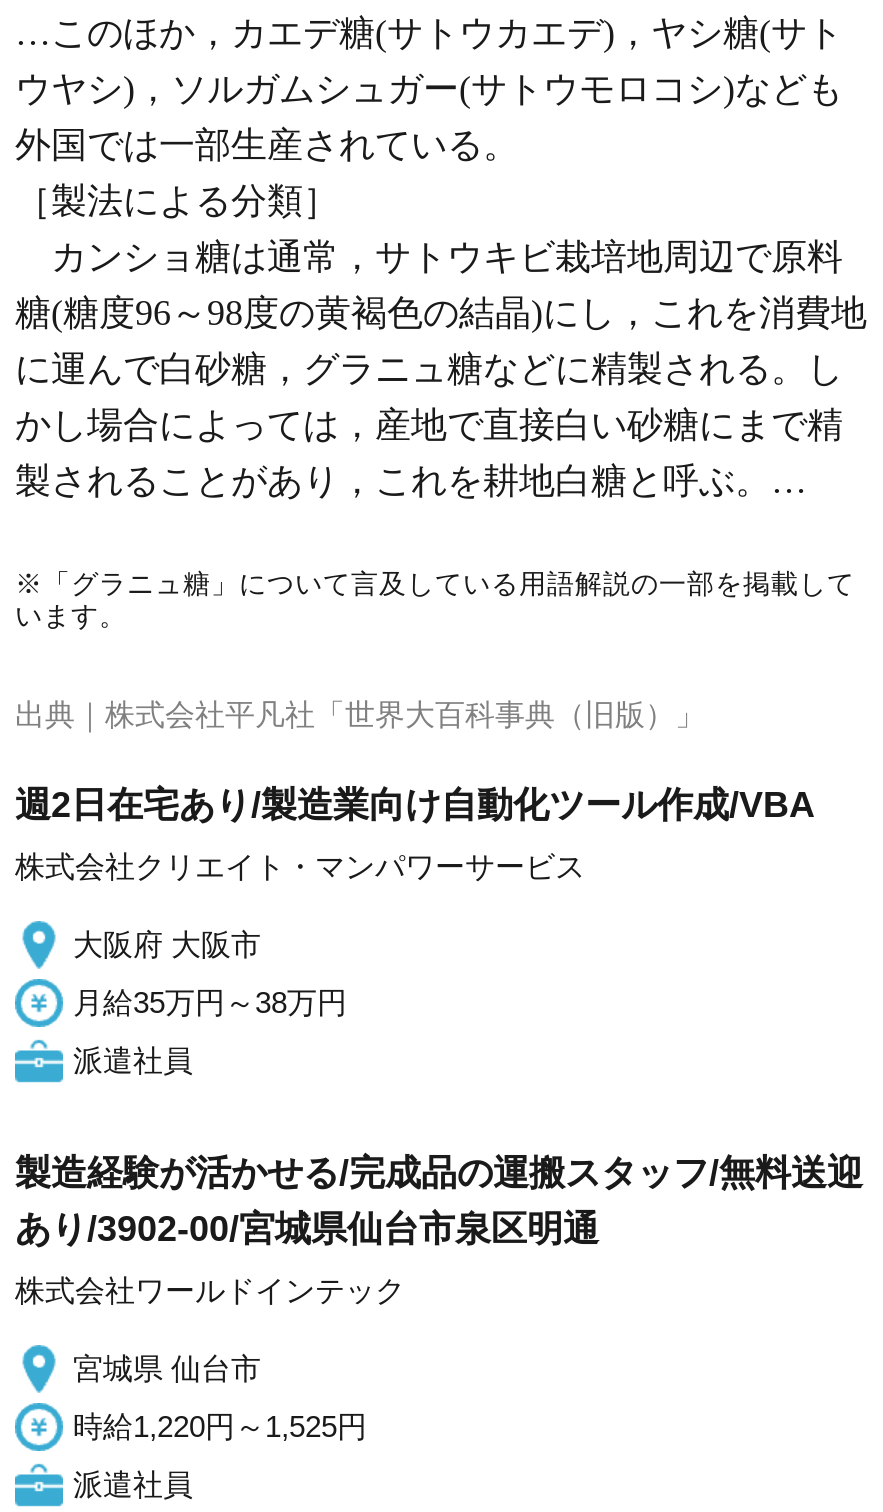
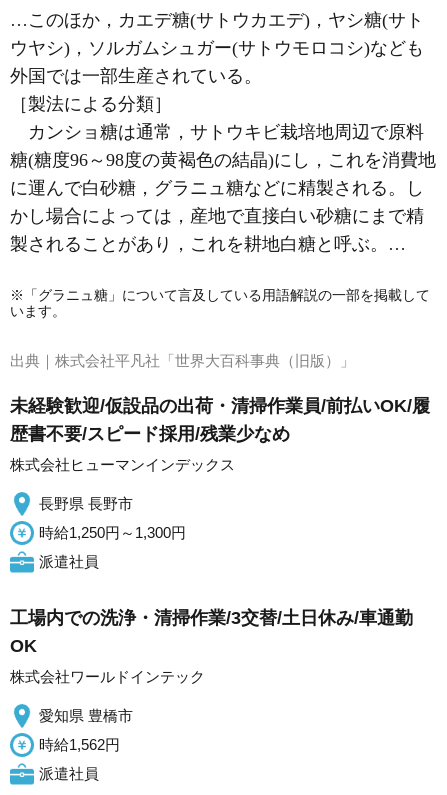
- 週2日在宅あり/製造業向け自動化ツール作成/VBA
+ 未経験歓迎/仮設品の出荷・清掃作業員/前払いOK/履
+ 歴書不要/スピード採用/残業少なめ

- 株式会社クリエイト・マンパワーサービス
+ 株式会社ヒューマンインデックス

- 大阪府 大阪市
+ 長野県 長野市

- 月給35万円～38万円
+ 時給1,250円～1,300円

- 製造経験が活かせる/完成品の運搬スタッフ/無料送迎
- あり/3902-00/宮城県仙台市泉区明通
+ 工場内での洗浄・清掃作業/3交替/土日休み/車通勤
+ OK

- 宮城県 仙台市
+ 愛知県 豊橋市

- 時給1,220円～1,525円
+ 時給1,562円
